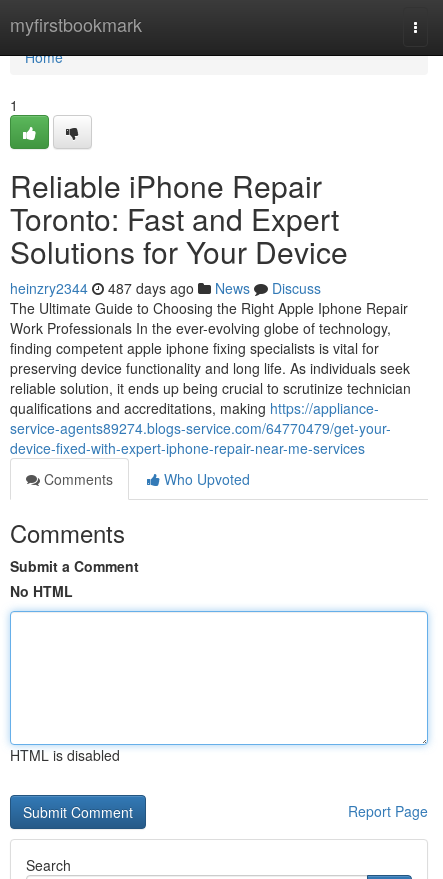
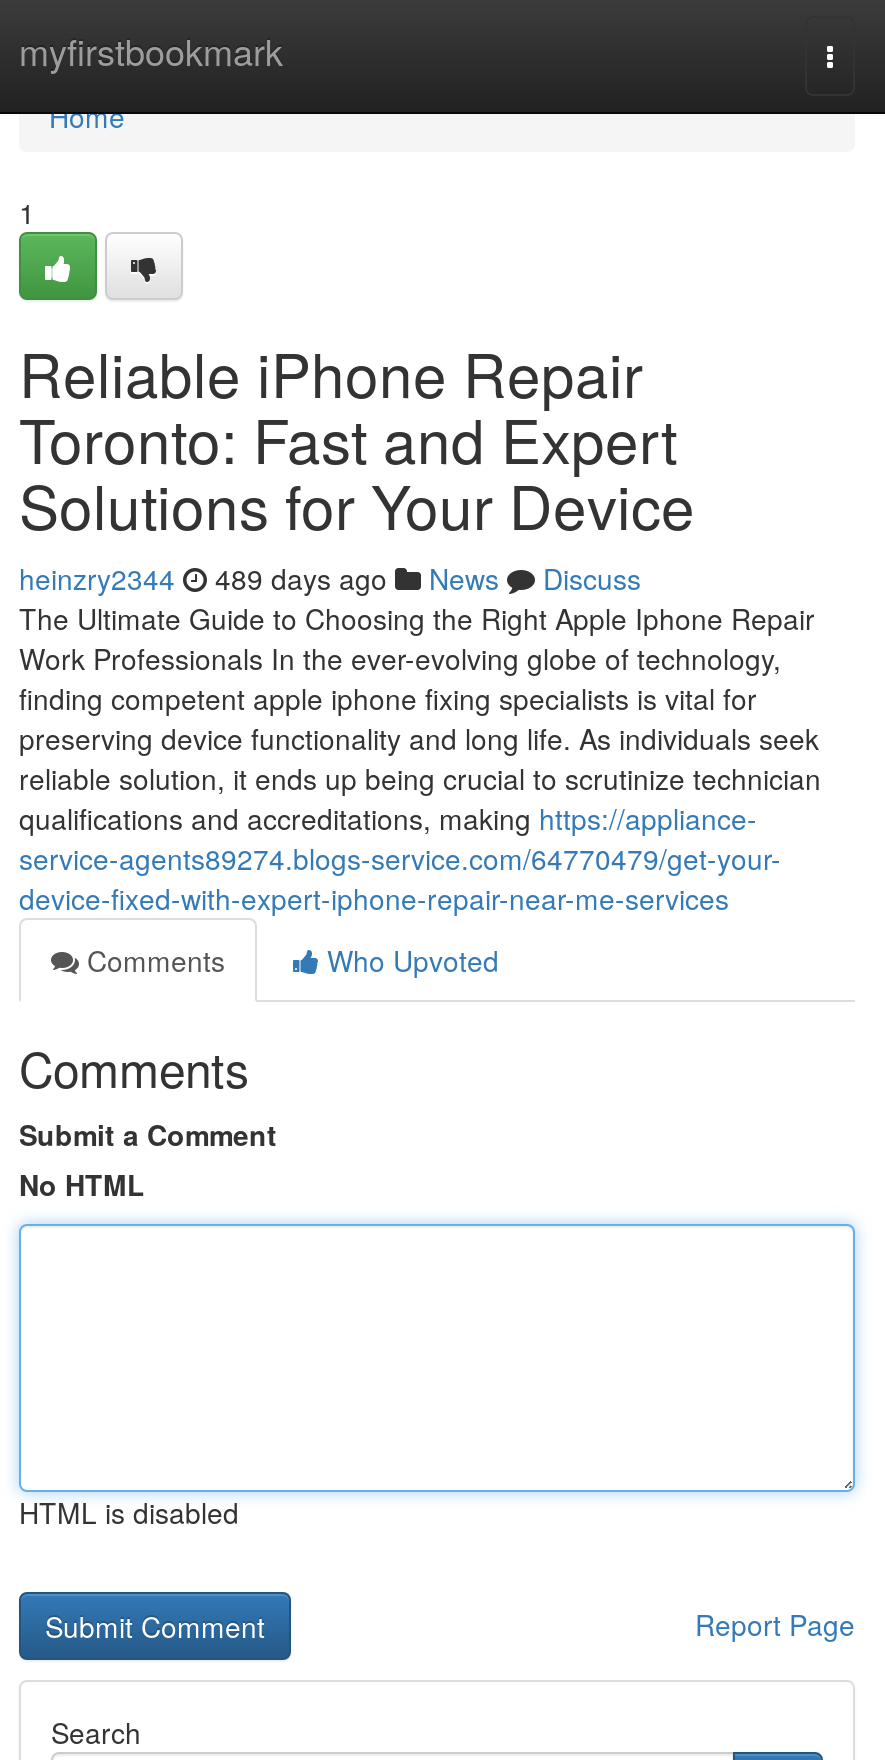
- heinzry2344 487 days ago News Discuss
+ heinzry2344 489 days ago News Discuss
